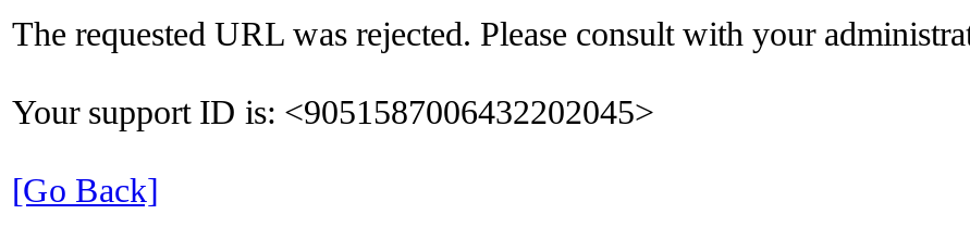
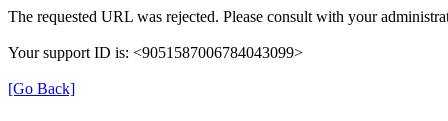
- Your support ID is: <9051587006432202045>
+ Your support ID is: <9051587006784043099>
